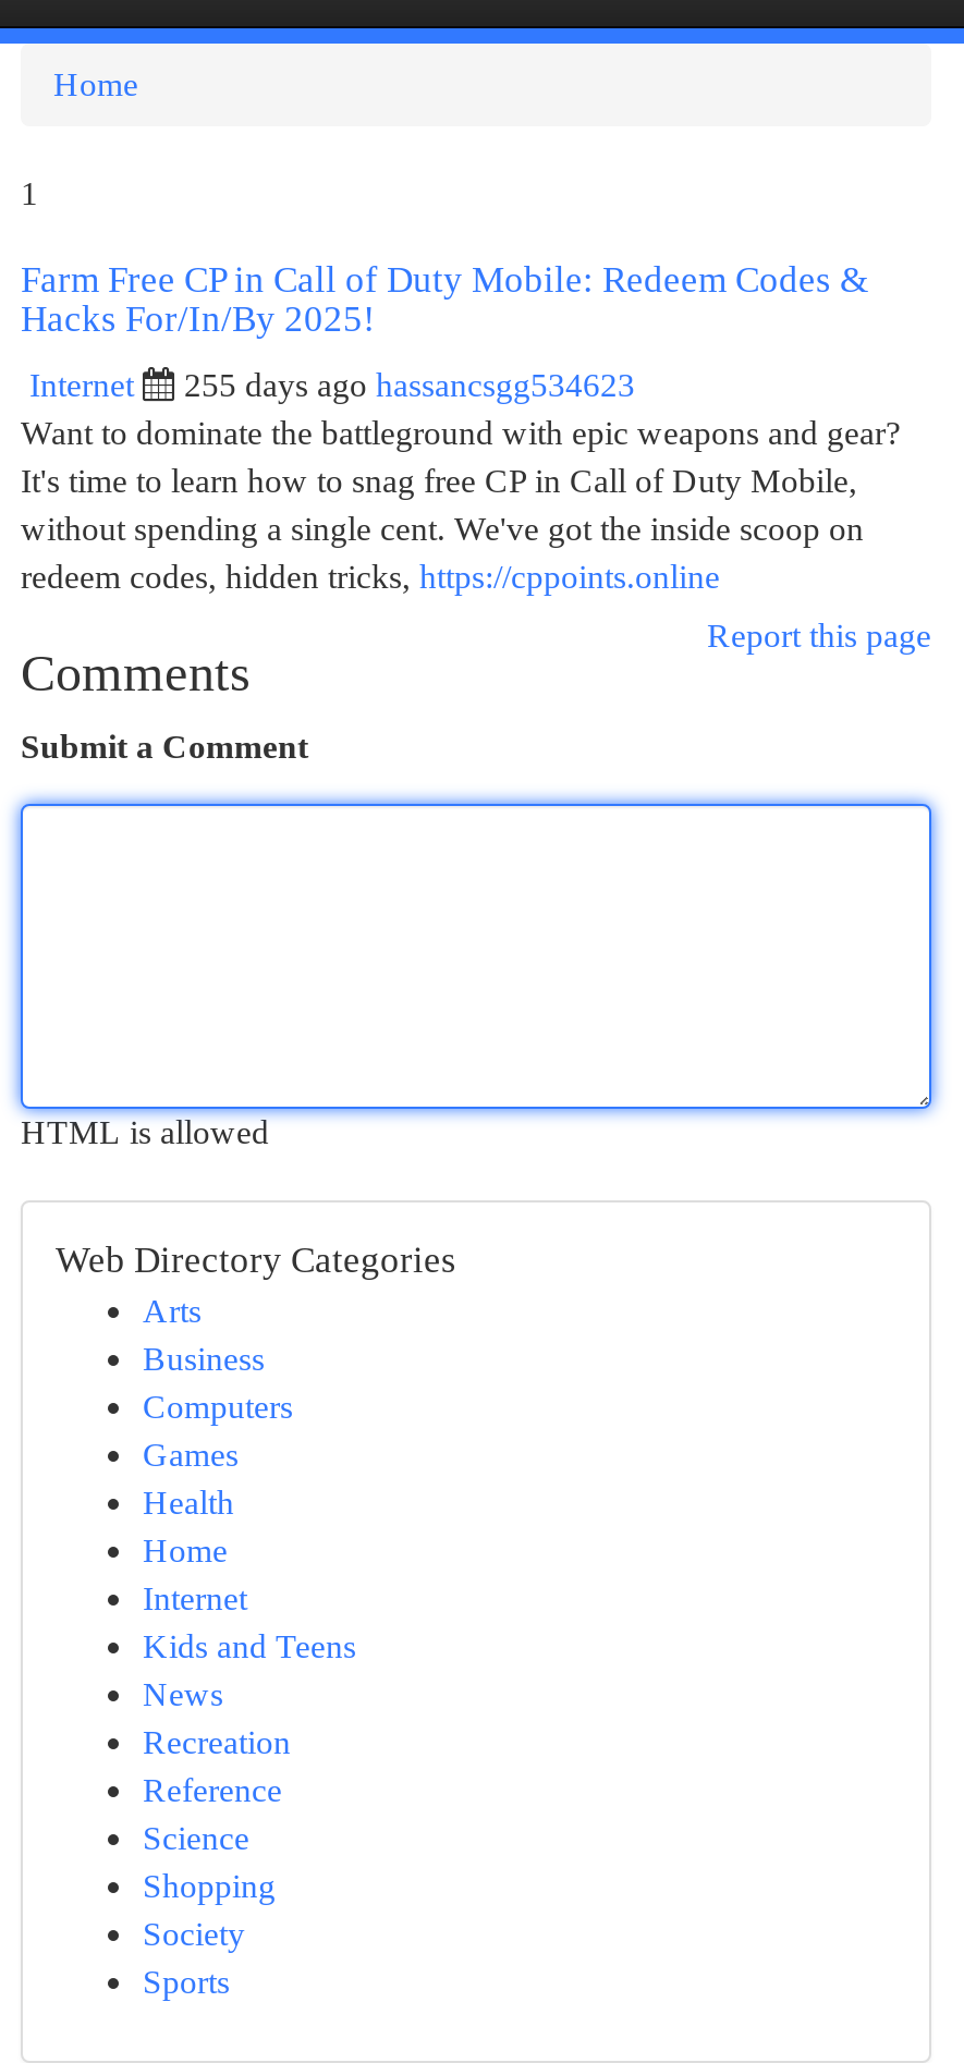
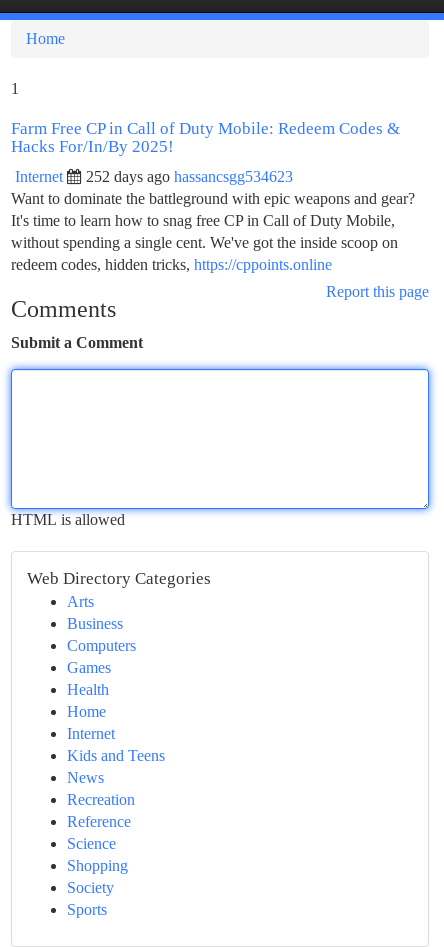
- 255 days ago hassancsgg534623
+ 252 days ago hassancsgg534623
